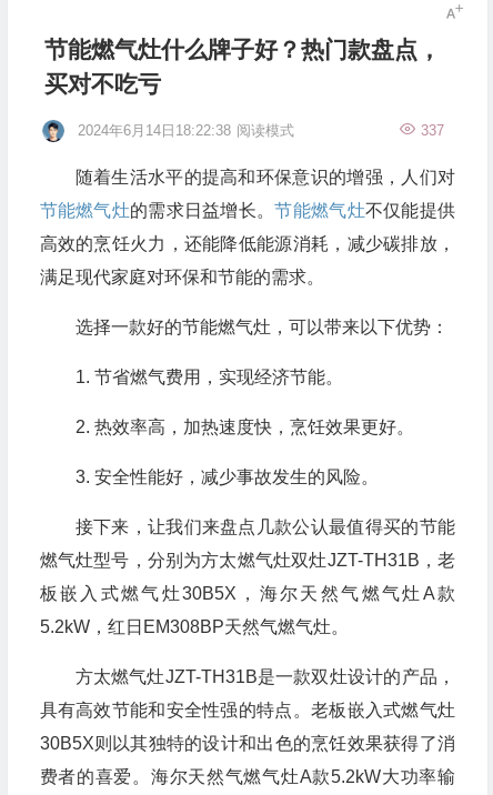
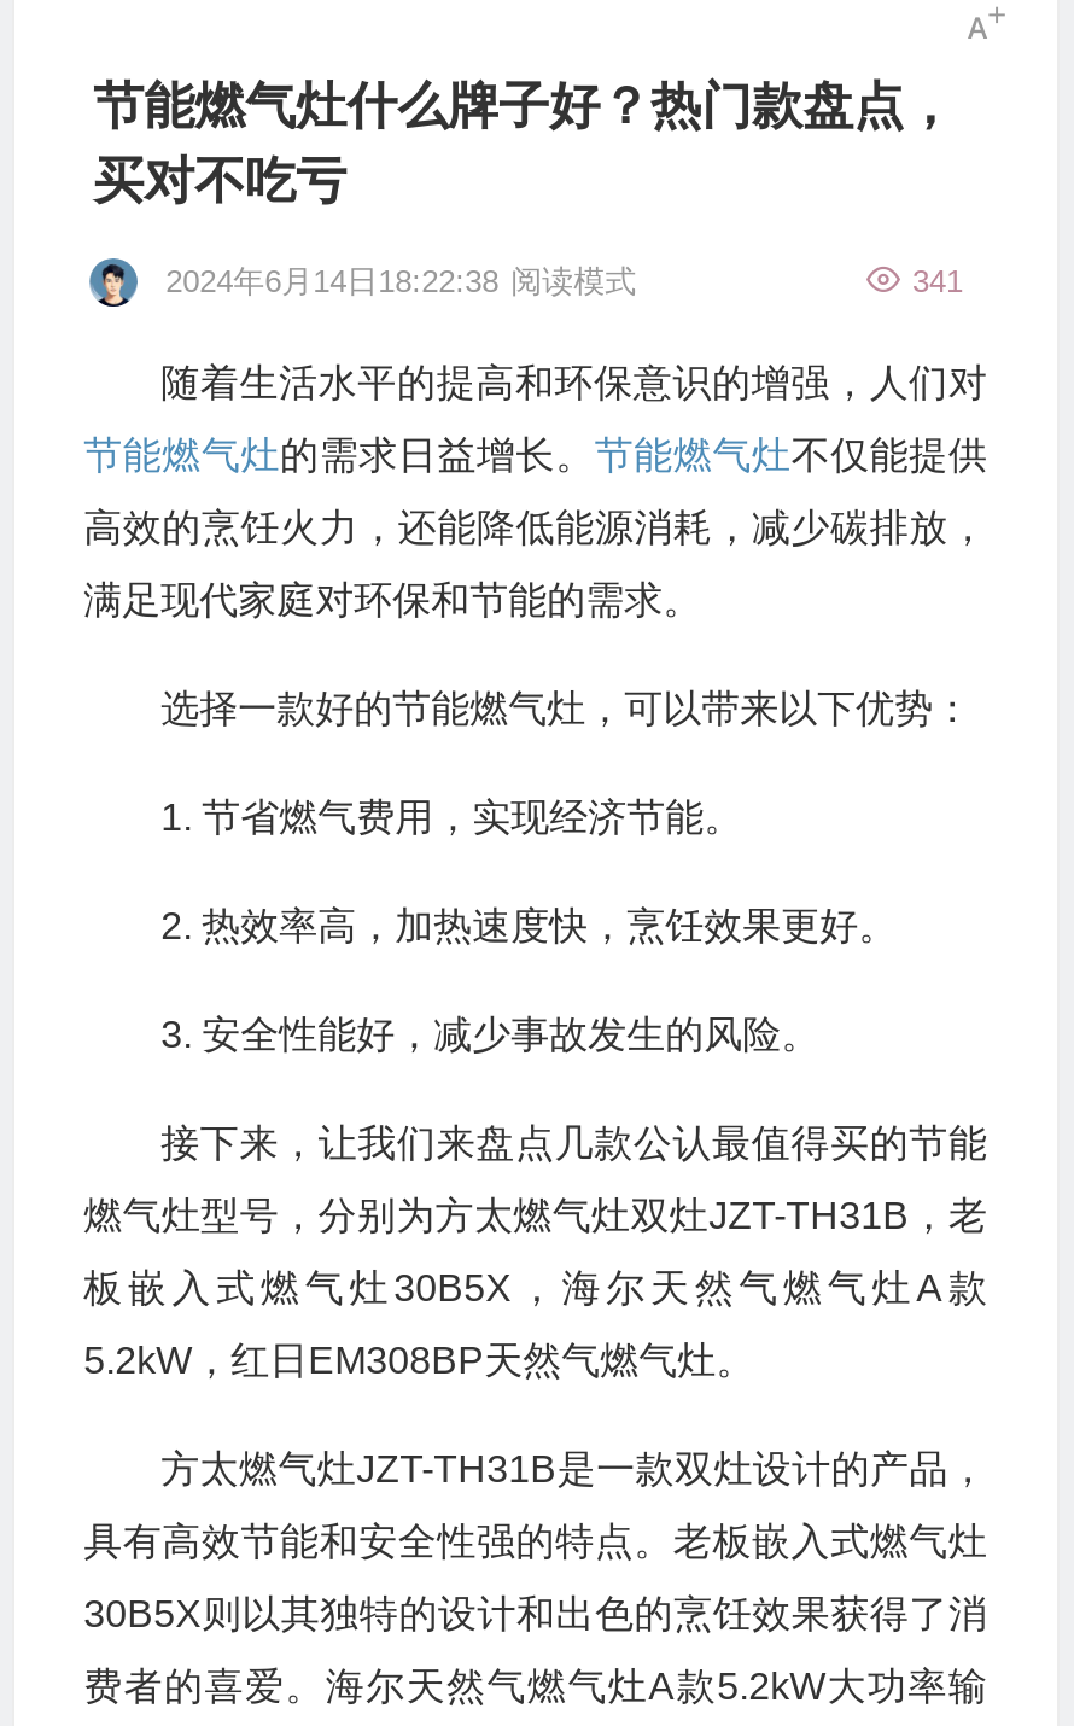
- 337
+ 341
